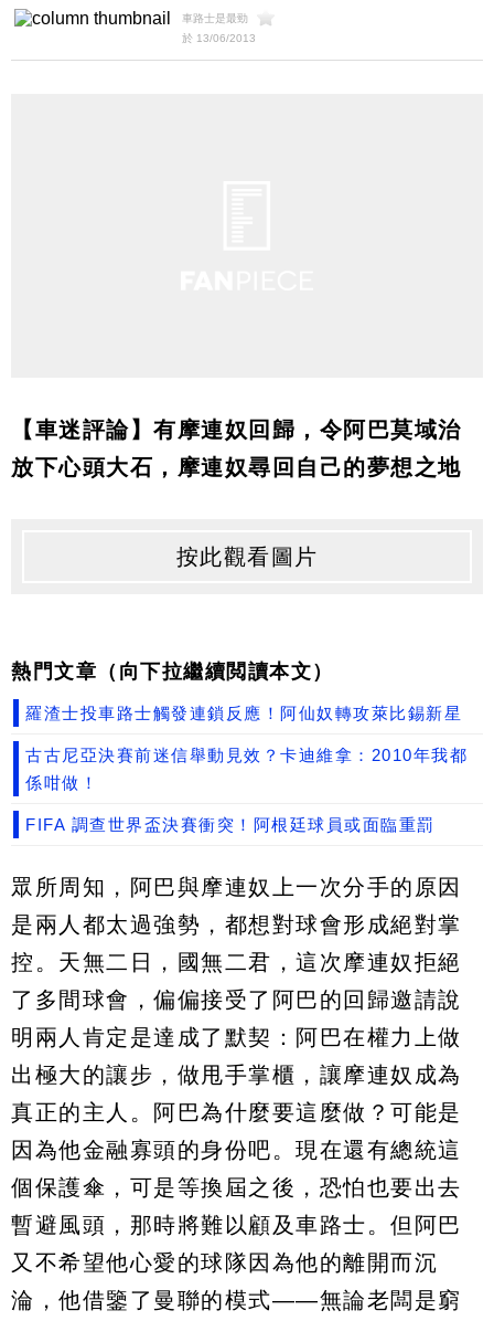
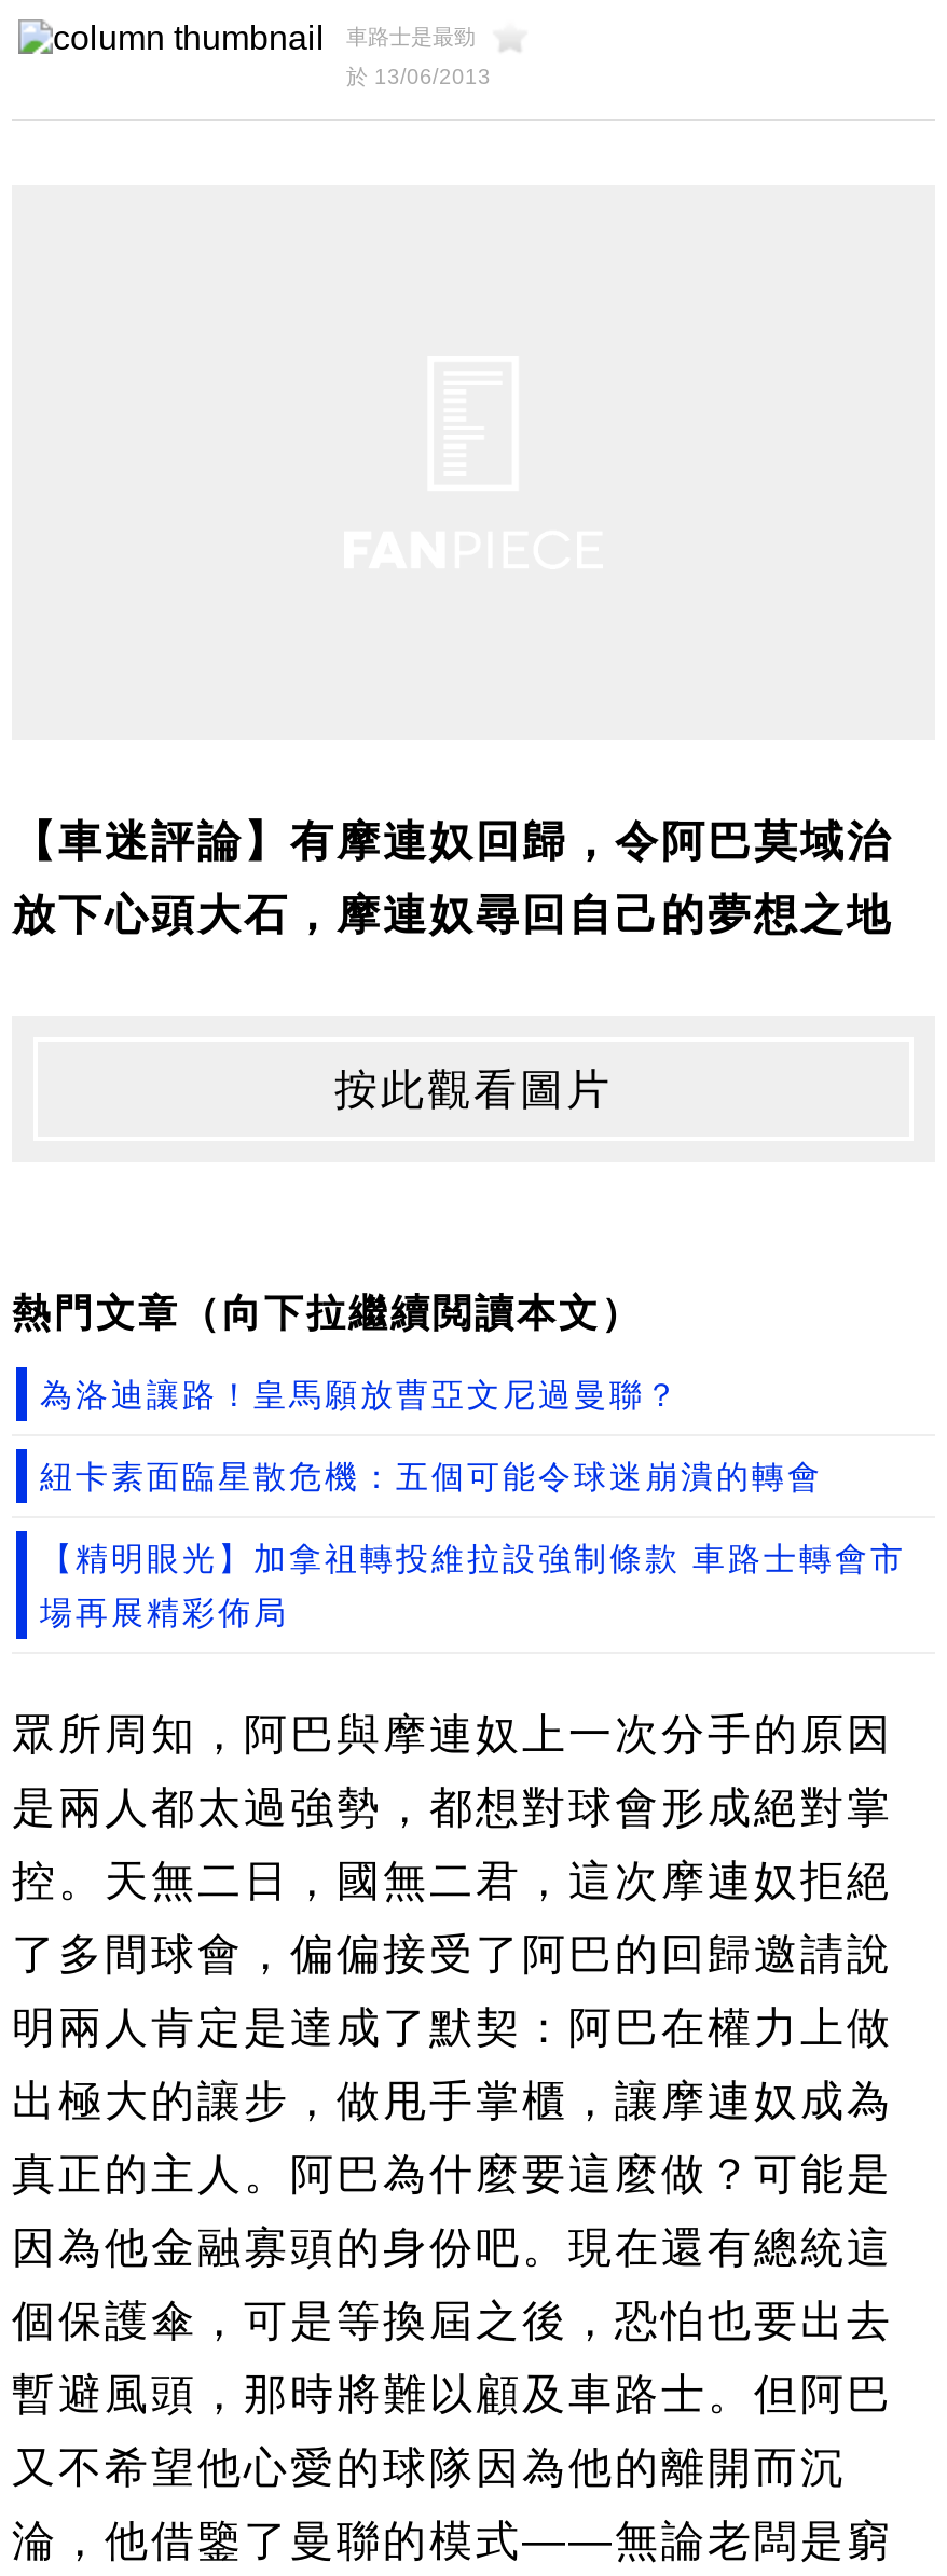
- 羅渣士投車路士觸發連鎖反應！阿仙奴轉攻萊比錫新星
+ 為洛迪讓路！皇馬願放曹亞文尼過曼聯？

- 古古尼亞決賽前迷信舉動見效？卡迪維拿：2010年我都
+ 紐卡素面臨星散危機：五個可能令球迷崩潰的轉會

- 係咁做！
+ 【精明眼光】加拿祖轉投維拉設強制條款 車路士轉會市

- FIFA 調查世界盃決賽衝突！阿根廷球員或面臨重罰
+ 場再展精彩佈局
